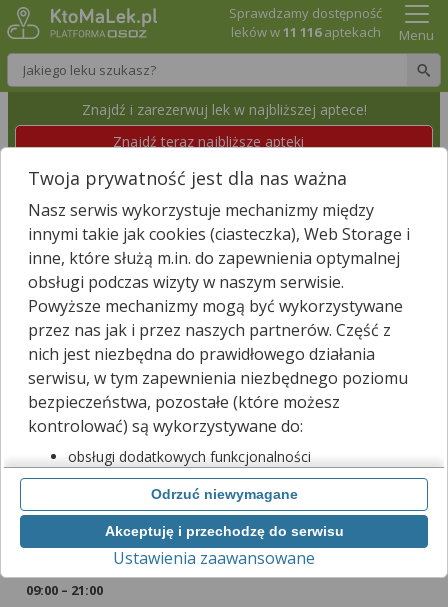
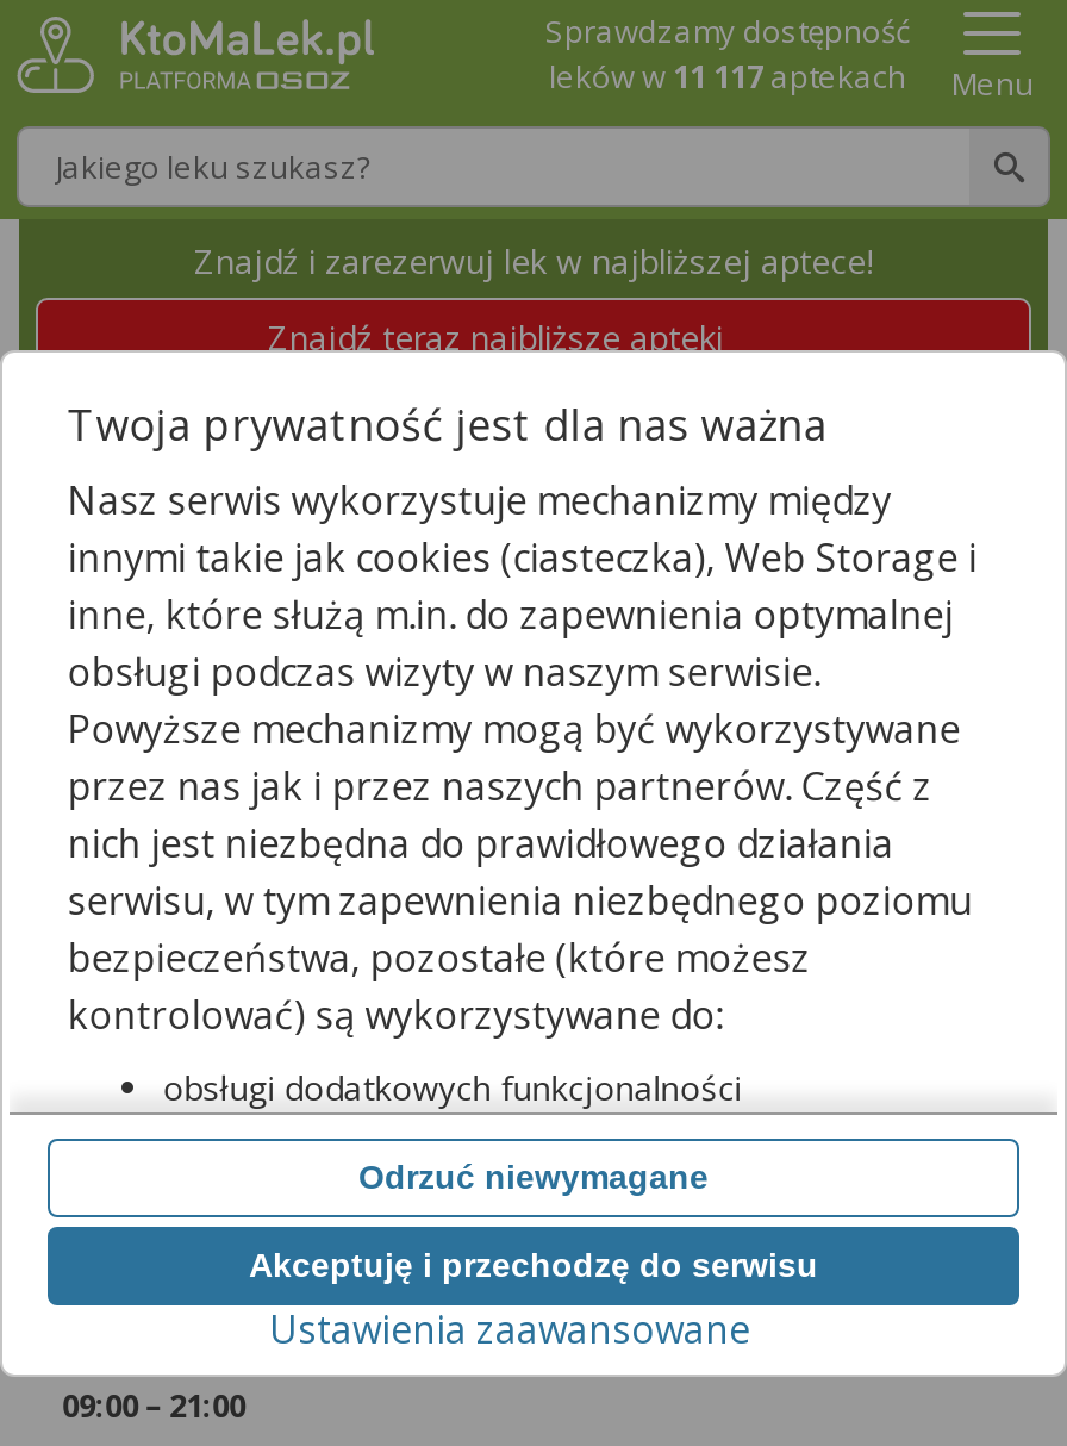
- leków w 11 116 aptekach
+ leków w 11 117 aptekach
